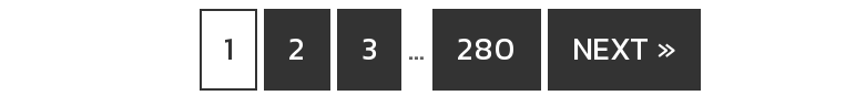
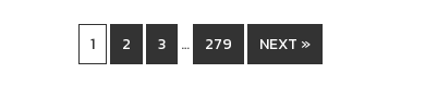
- 280
+ 279
